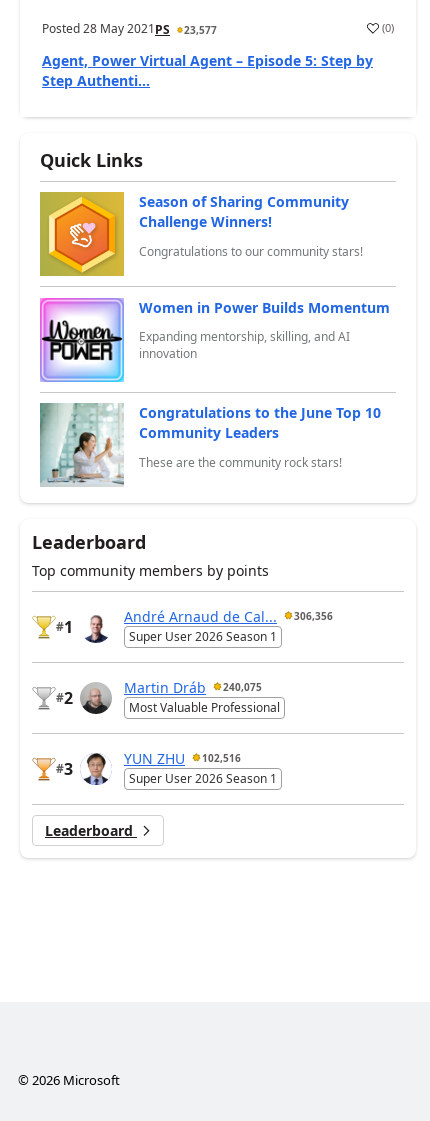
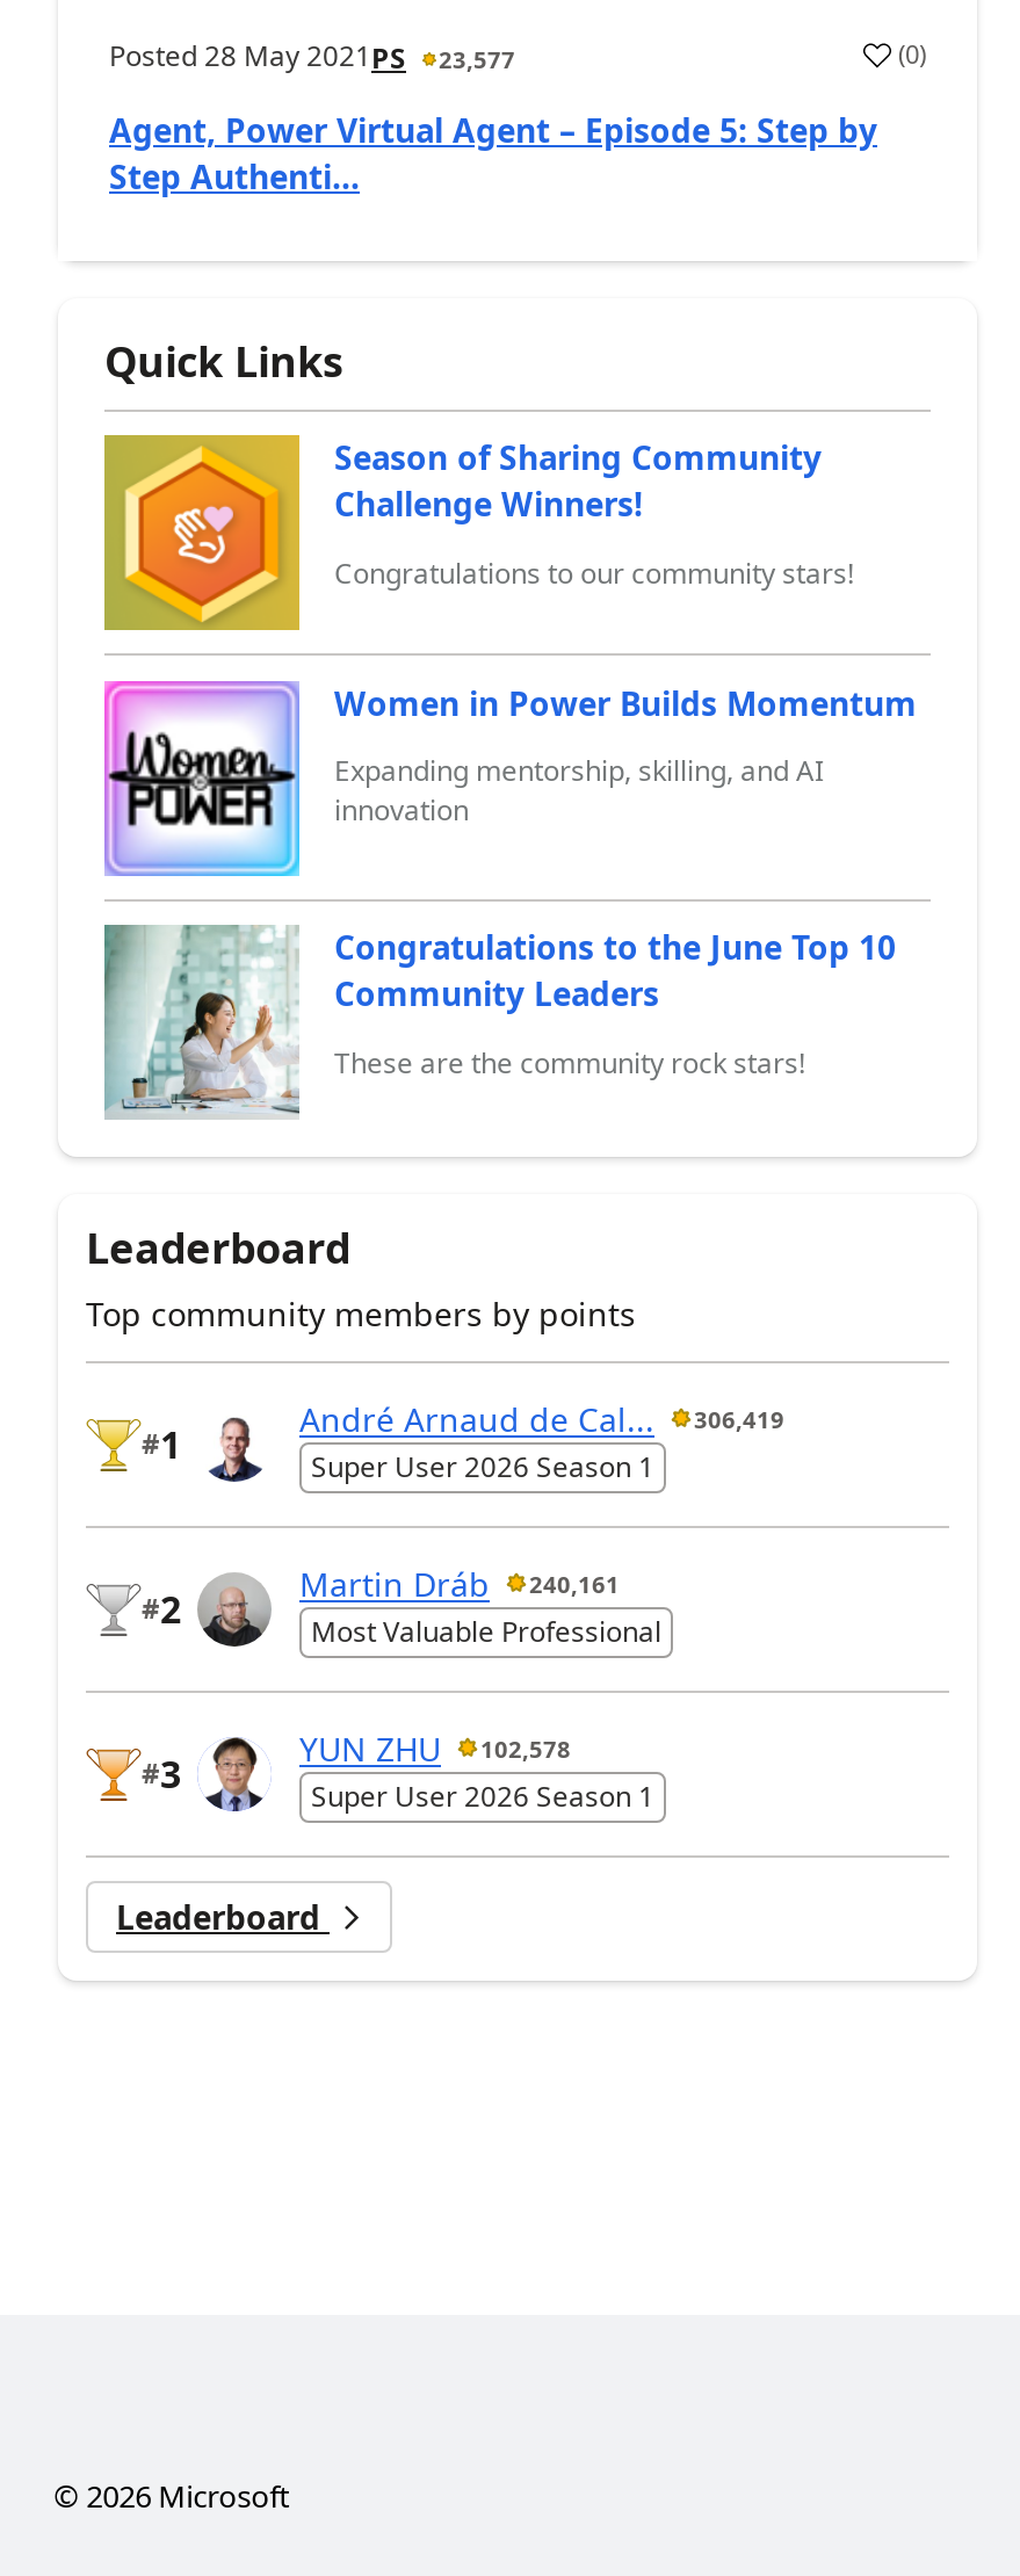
- André Arnaud de Cal... 306,356
+ André Arnaud de Cal... 306,419

- Martin Dráb 240,075
+ Martin Dráb 240,161

- YUN ZHU 102,516
+ YUN ZHU 102,578
